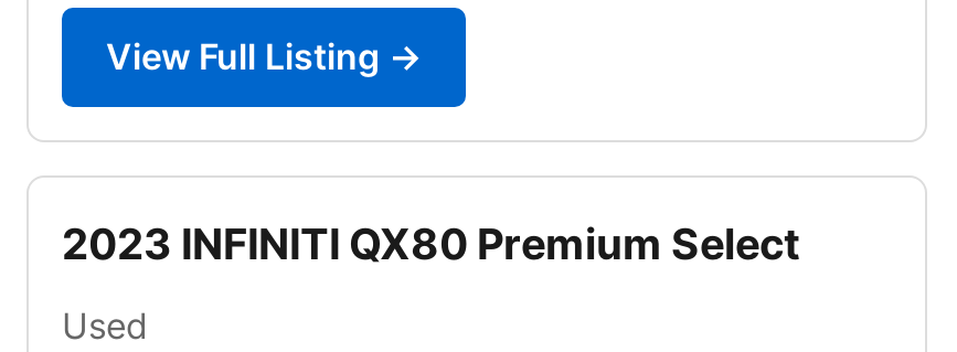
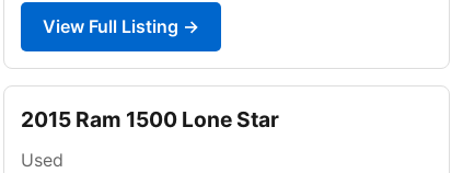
- 2023 INFINITI QX80 Premium Select
+ 2015 Ram 1500 Lone Star
